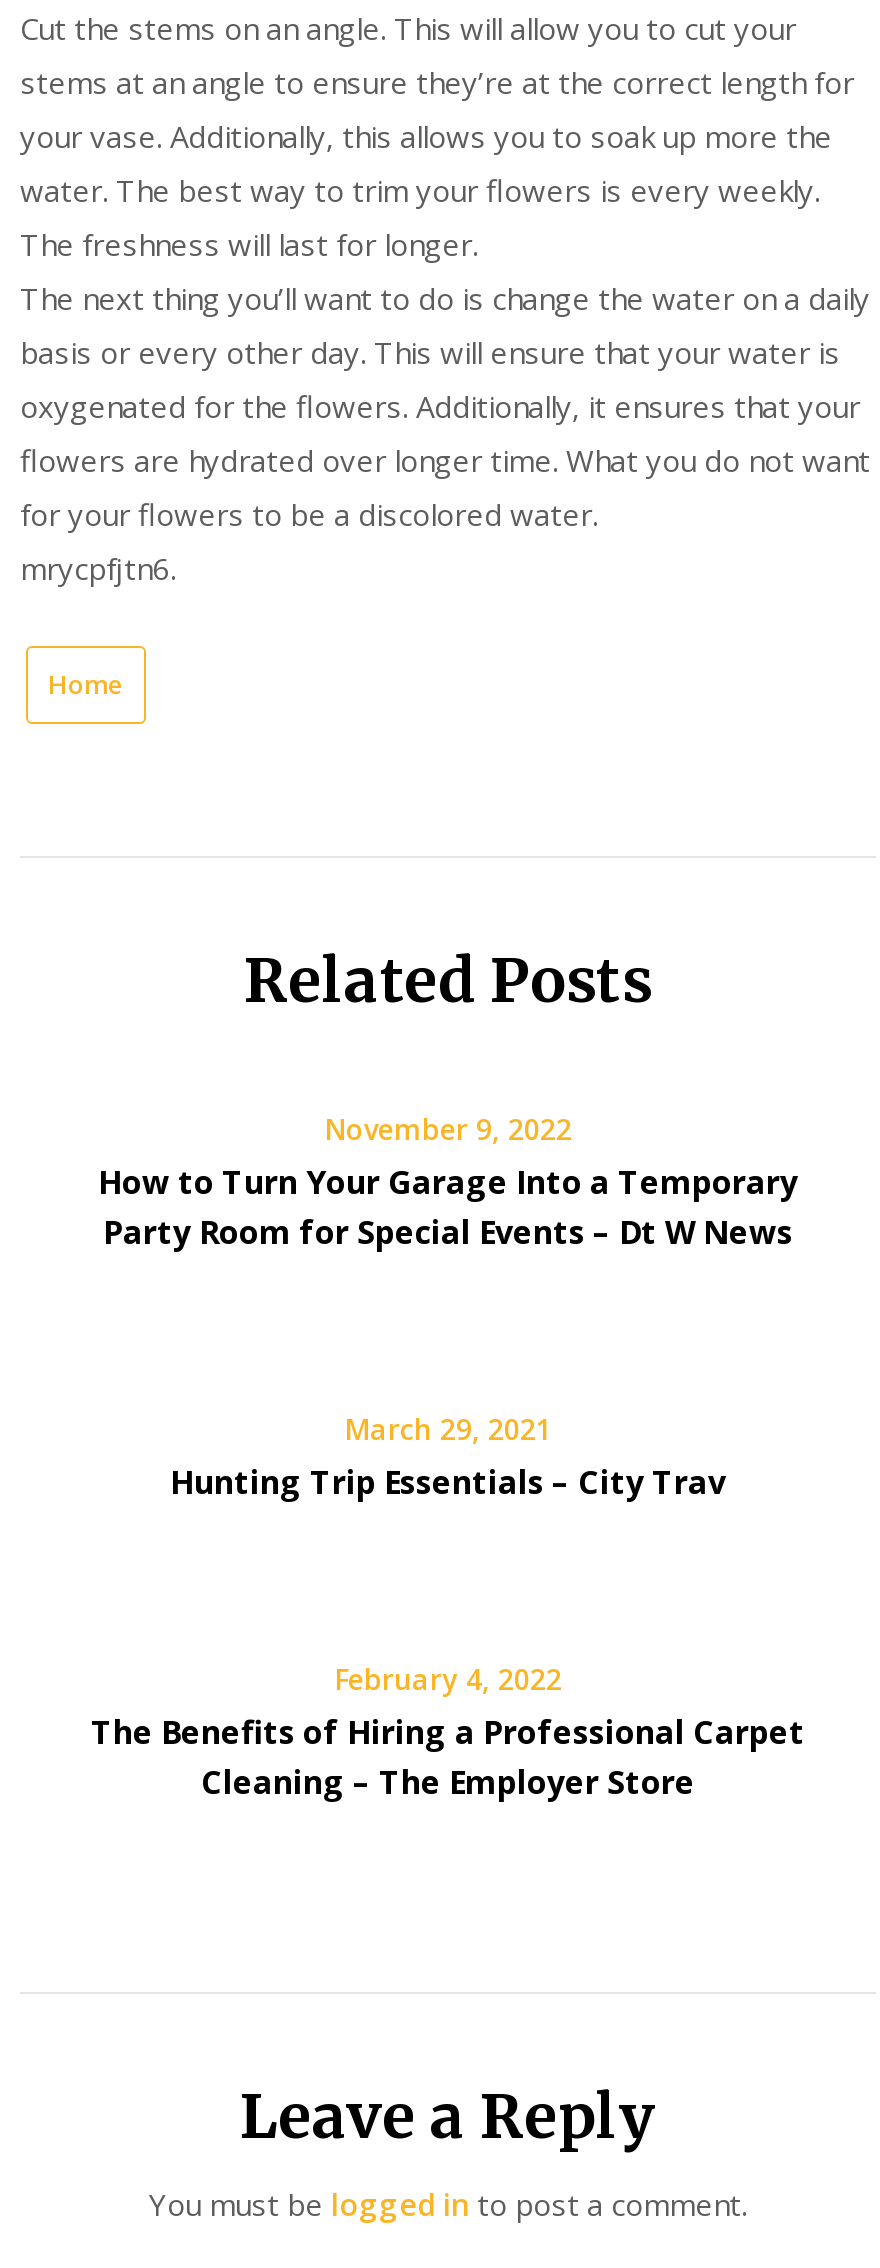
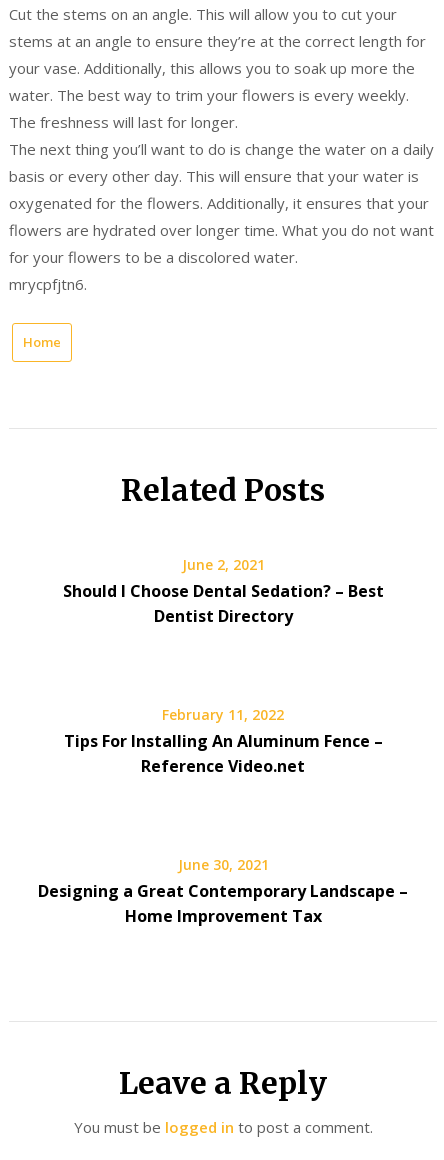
- November 9, 2022
- How to Turn Your Garage Into a Temporary
- Party Room for Special Events – Dt W News
+ June 2, 2021
+ Should I Choose Dental Sedation? – Best
+ Dentist Directory

- March 29, 2021
- Hunting Trip Essentials – City Trav
+ February 11, 2022
+ Tips For Installing An Aluminum Fence –
+ Reference Video.net

- February 4, 2022
- The Benefits of Hiring a Professional Carpet
- Cleaning – The Employer Store
+ June 30, 2021
+ Designing a Great Contemporary Landscape –
+ Home Improvement Tax
